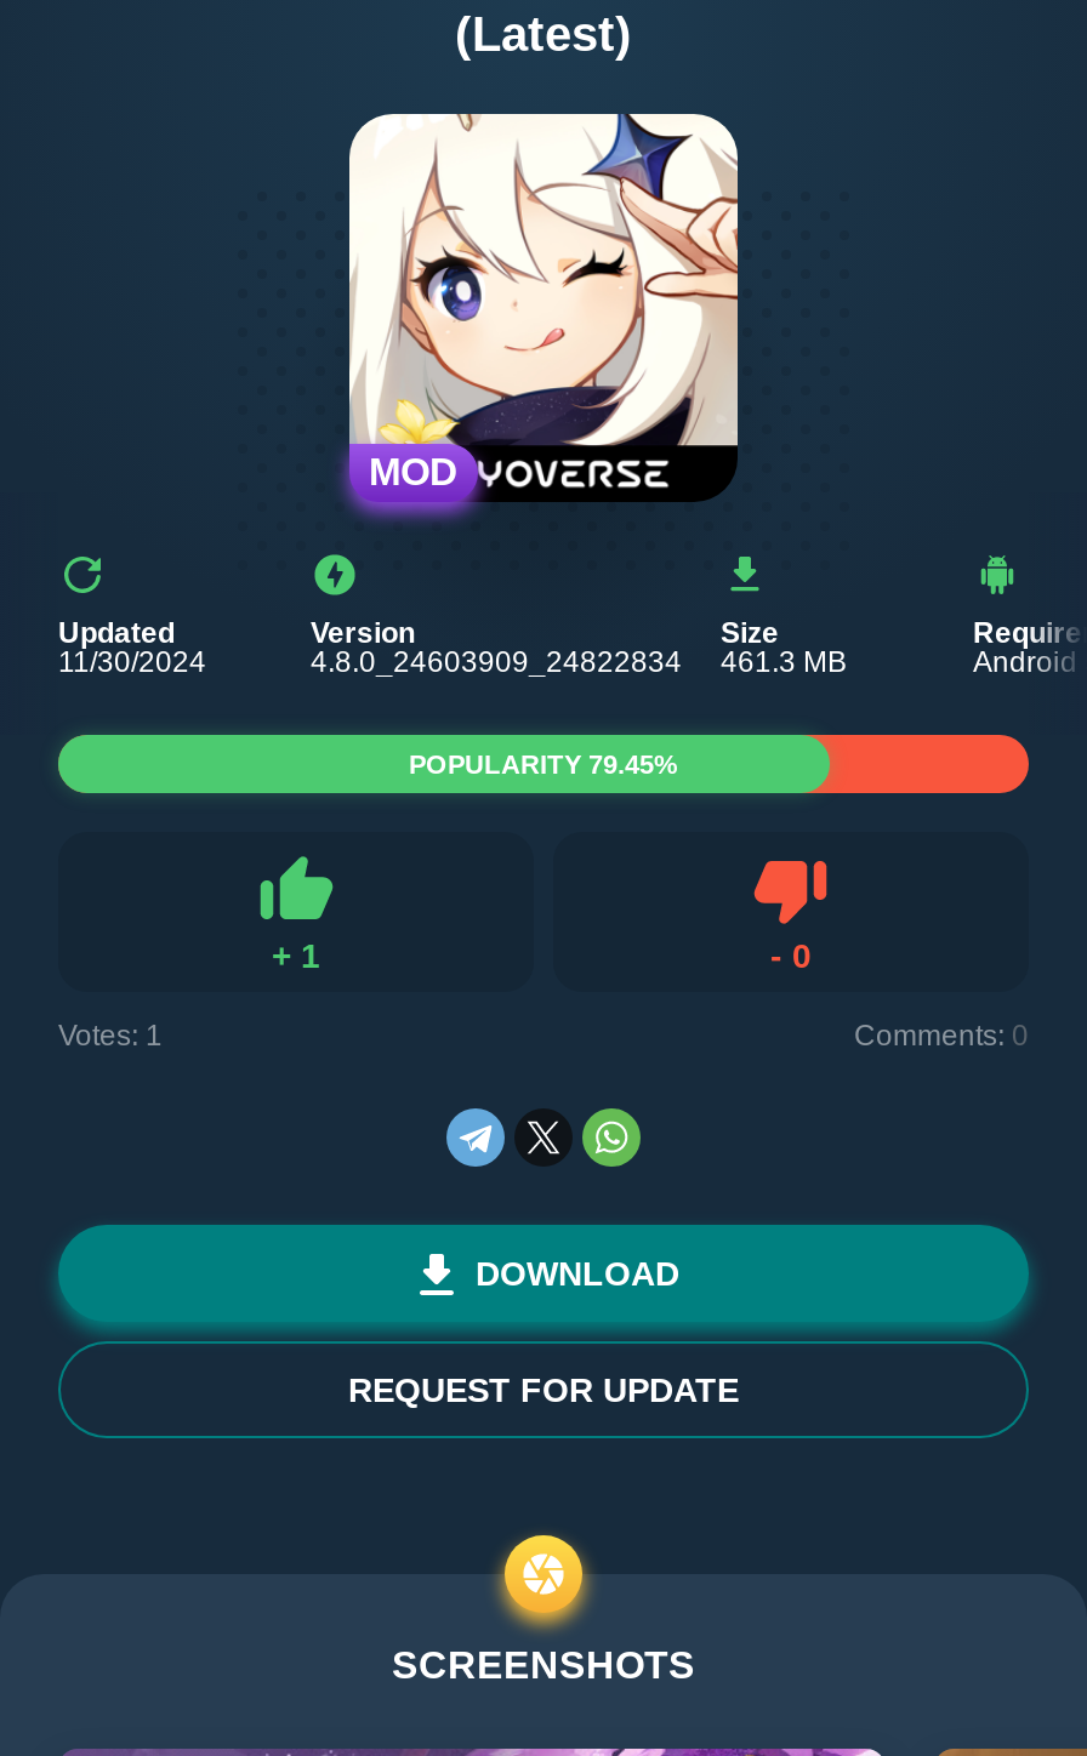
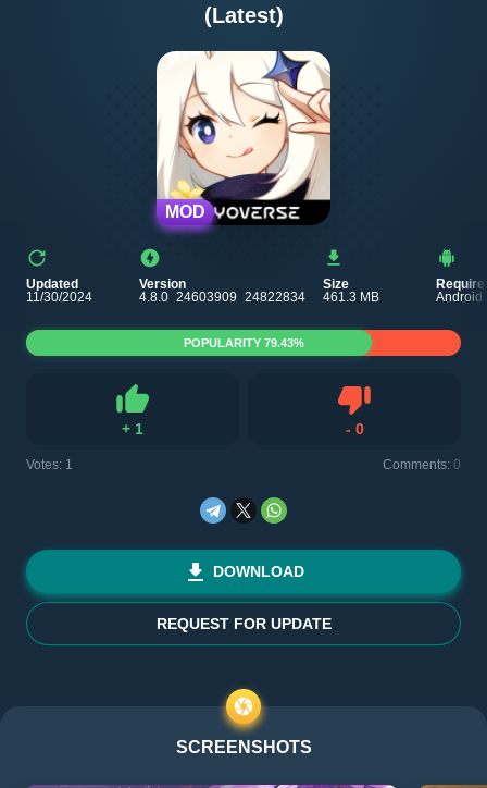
- POPULARITY 79.45%
+ POPULARITY 79.43%
